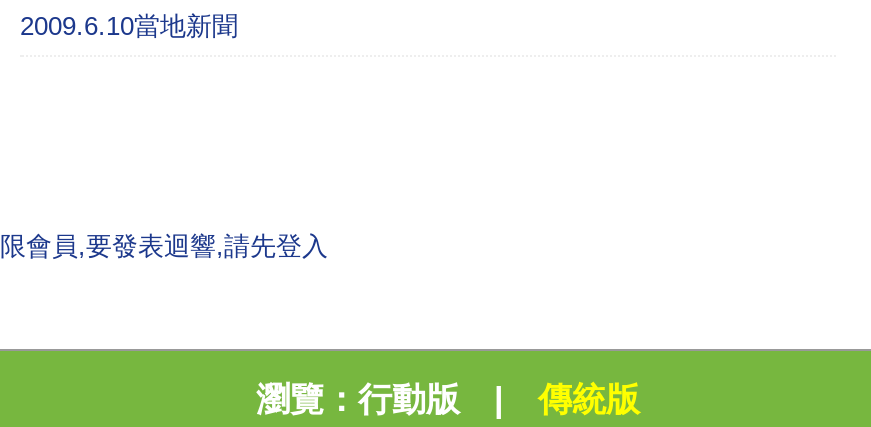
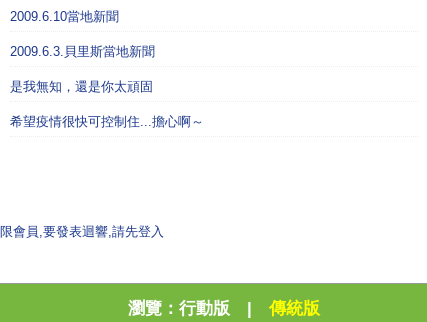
+ 2009.6.3.貝里斯當地新聞
+ 是我無知，還是你太頑固
+ 希望疫情很快可控制住...擔心啊～
